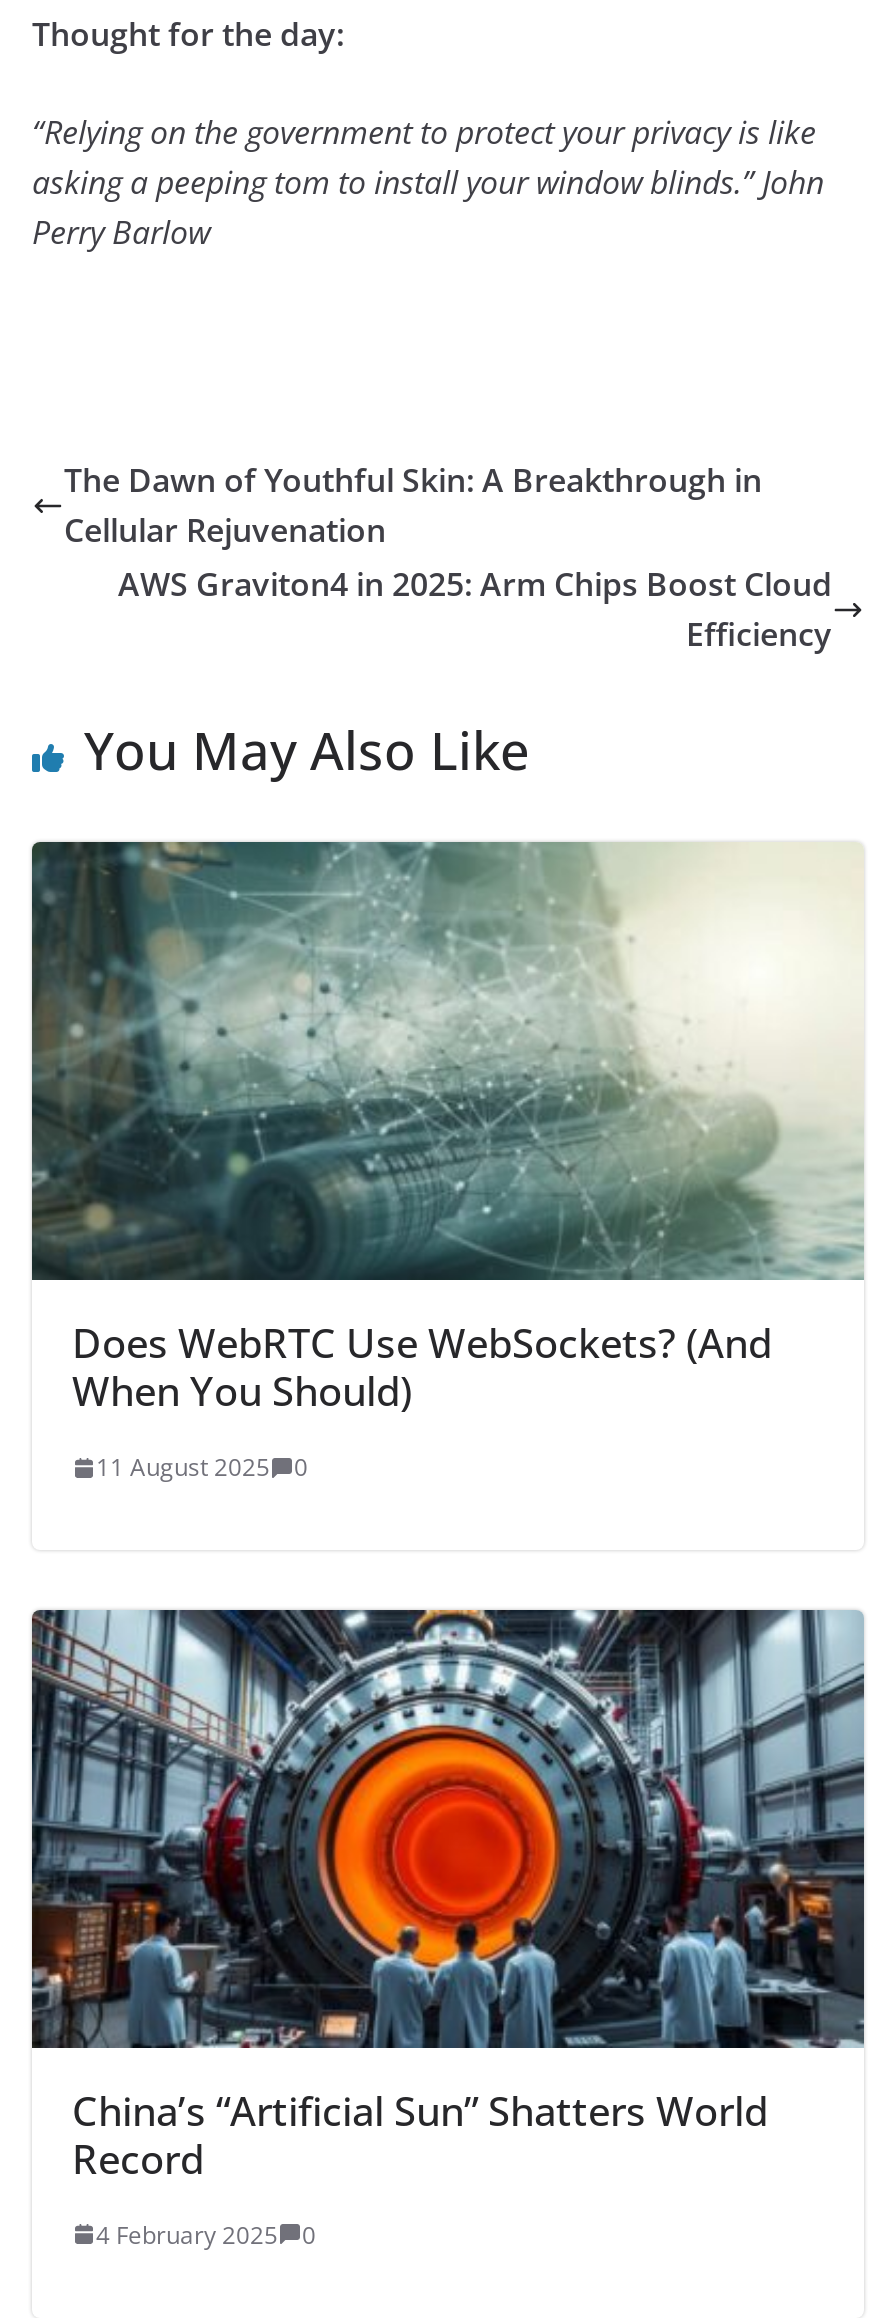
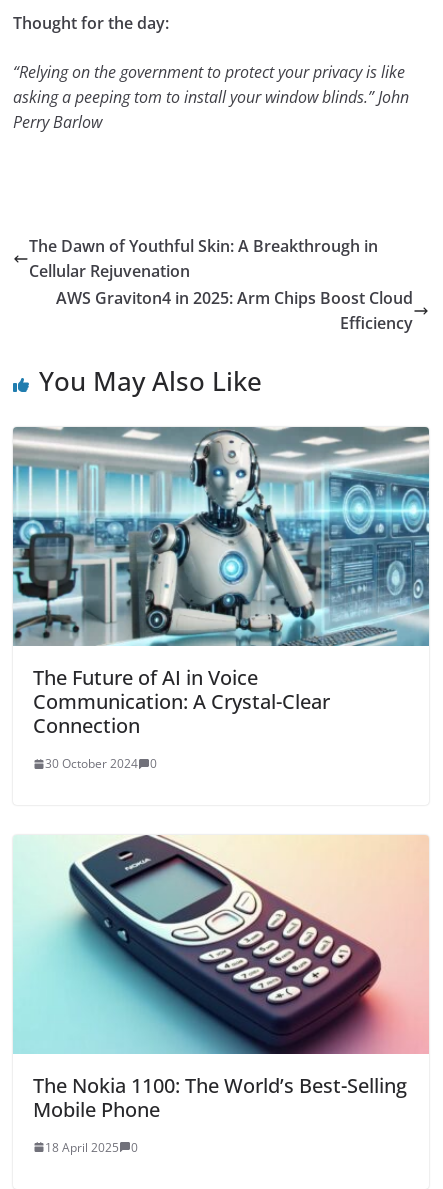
- [image]
- Does WebRTC Use WebSockets? (And
- When You Should)
+ [image]
+ The Future of AI in Voice
+ Communication: A Crystal-Clear
+ Connection

- 11 August 2025 0
+ 30 October 2024 0

- [image]
- China’s “Artificial Sun” Shatters World
- Record
+ [image]
+ The Nokia 1100: The World’s Best-Selling
+ Mobile Phone

- 4 February 2025 0
+ 18 April 2025 0
